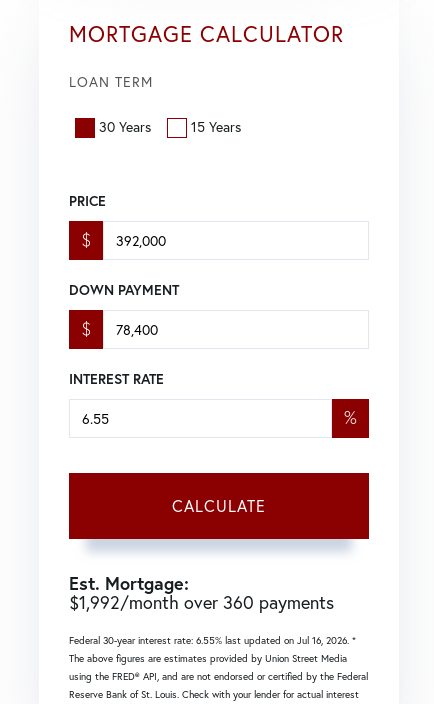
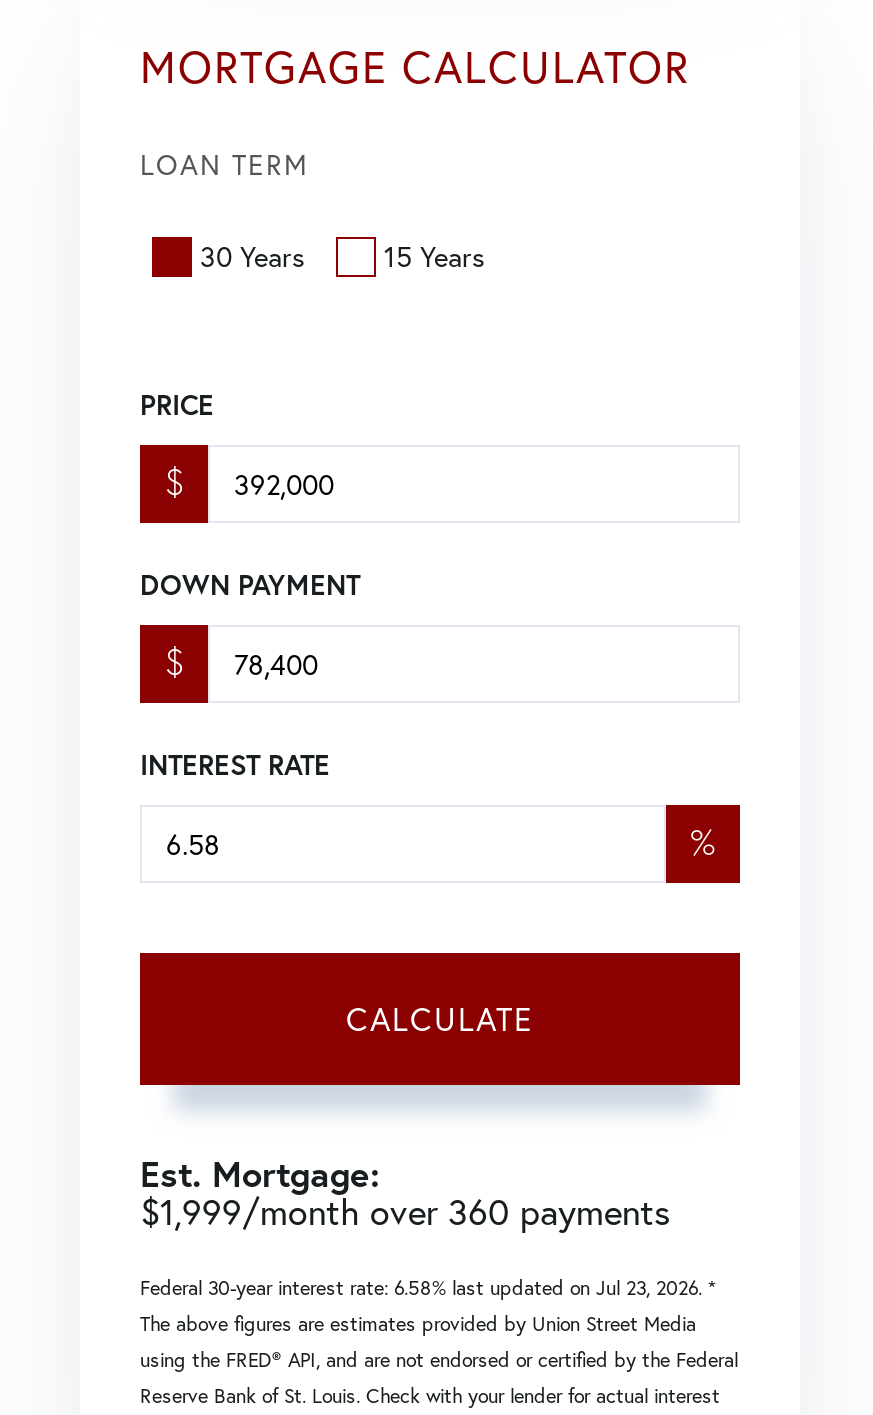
- $1,992/month over 360 payments
+ $1,999/month over 360 payments

- Federal 30-year interest rate: 6.55% last updated on Jul 16, 2026. *
+ Federal 30-year interest rate: 6.58% last updated on Jul 23, 2026. *
